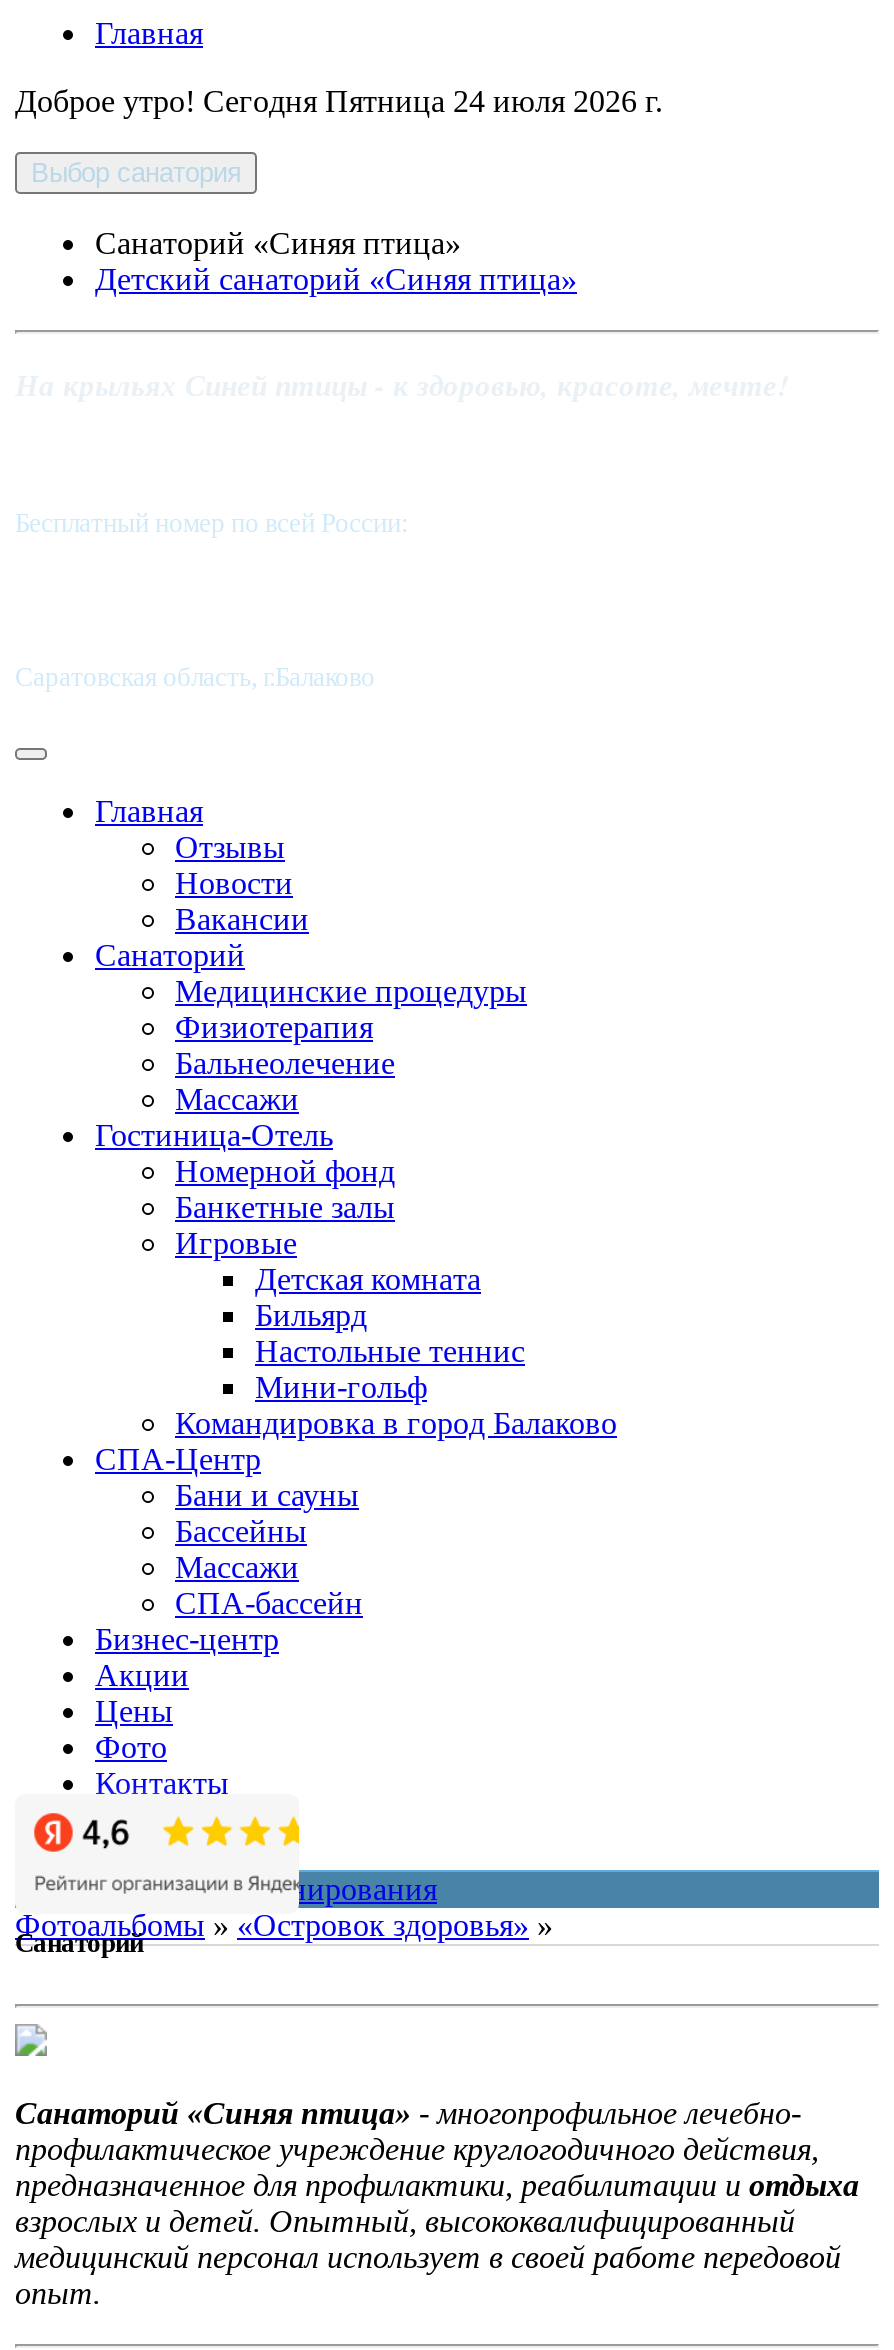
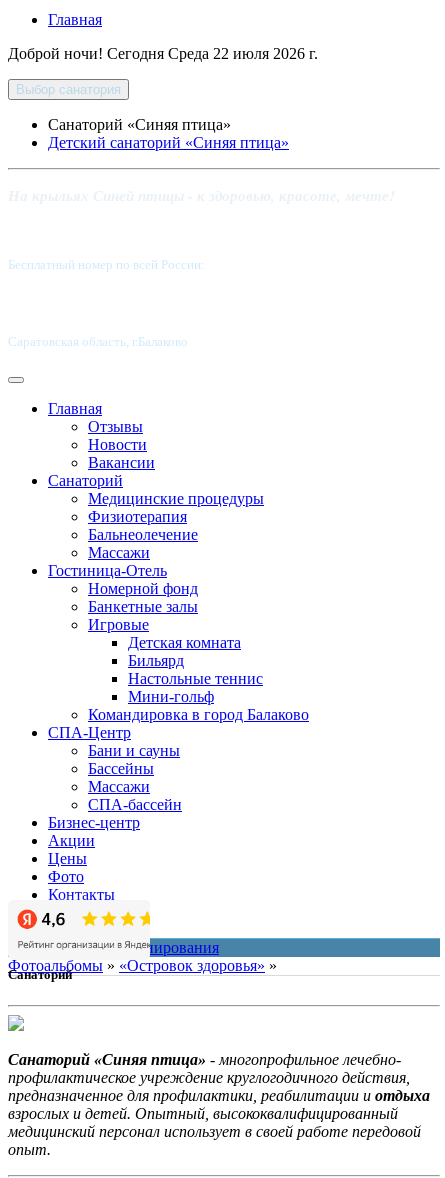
- Доброе утро! Сегодня Пятница 24 июля 2026 г.
+ Доброй ночи! Сегодня Среда 22 июля 2026 г.
